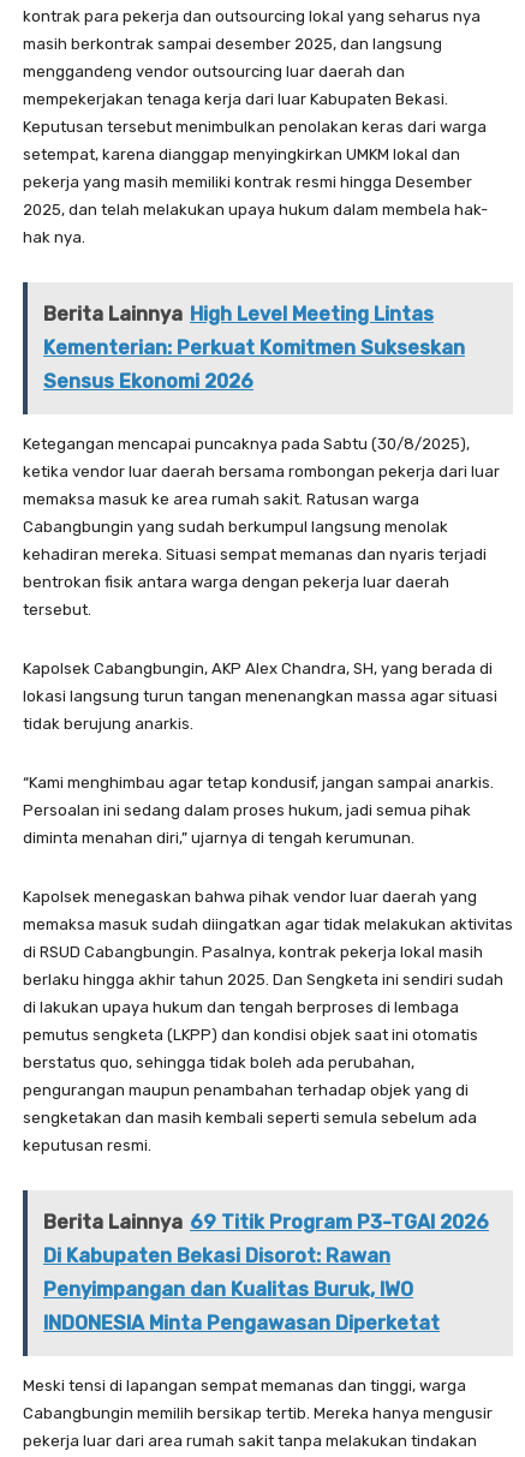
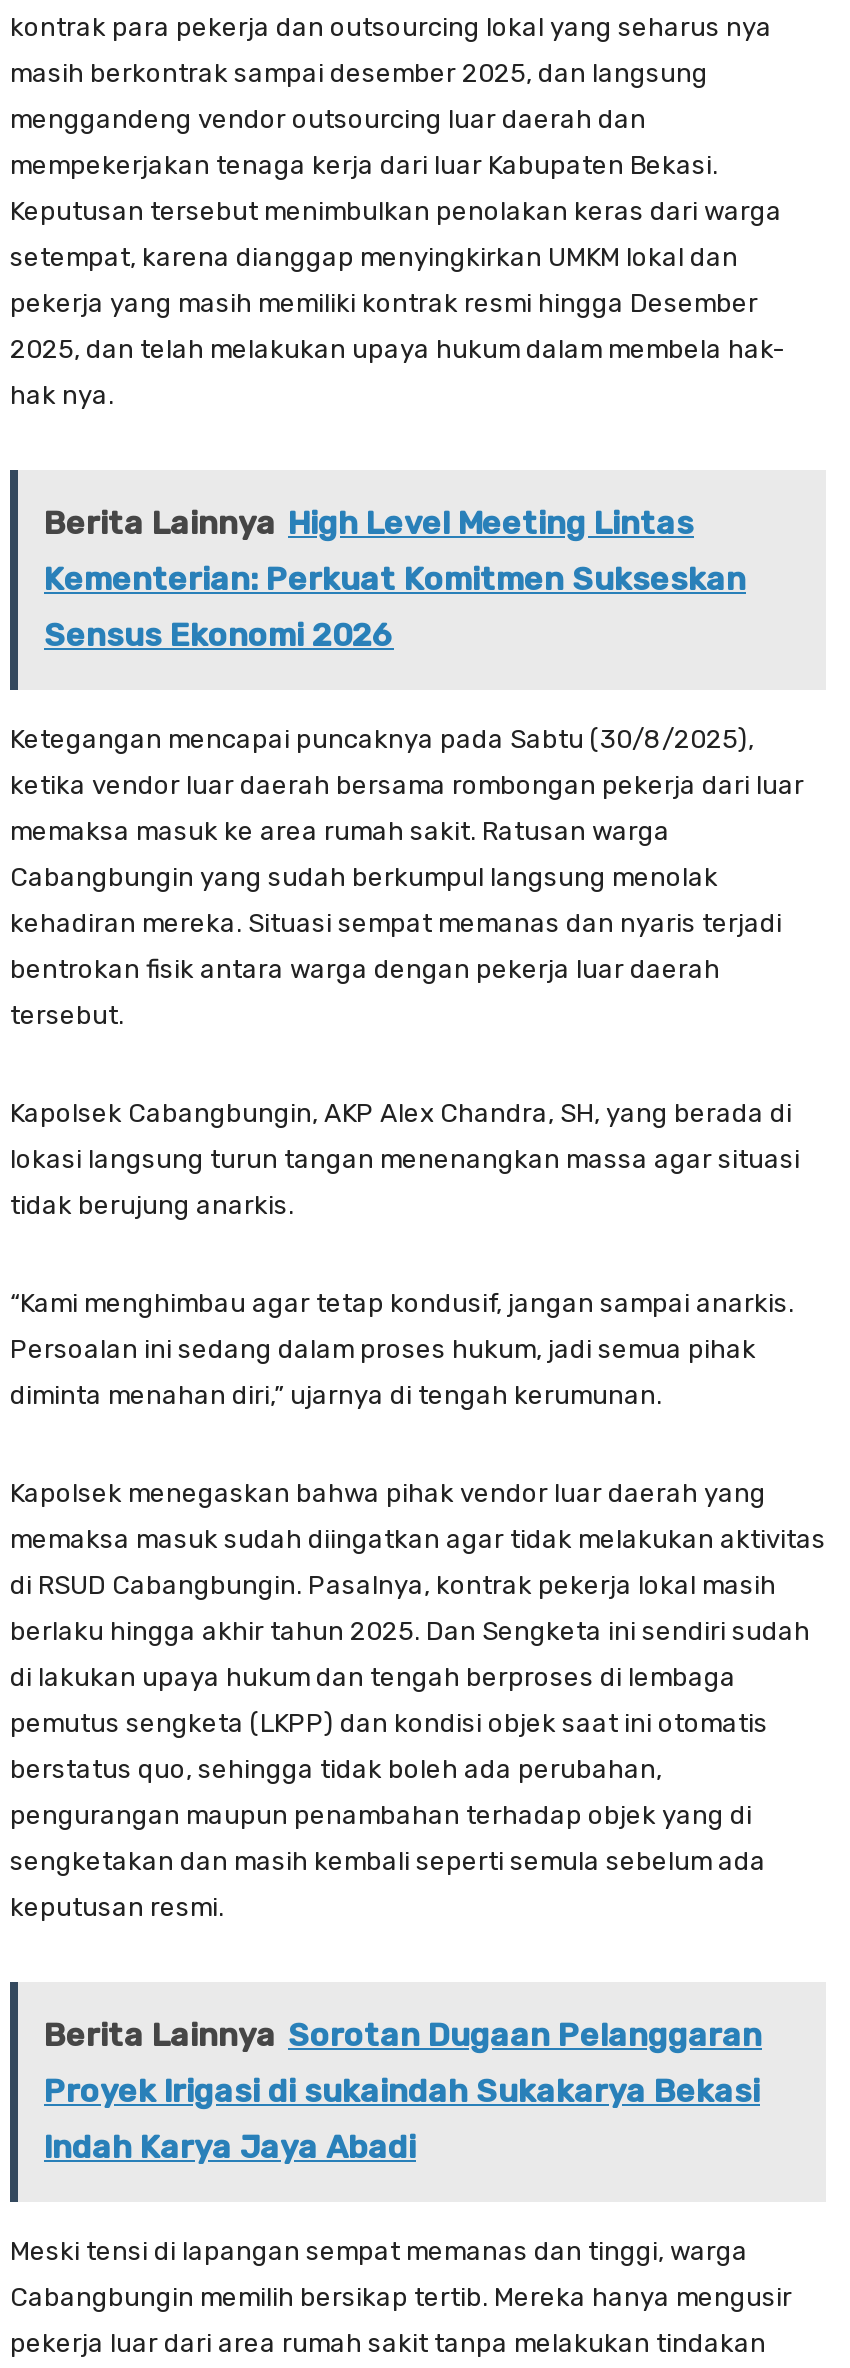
- Berita Lainnya 69 Titik Program P3-TGAI 2026
- Di Kabupaten Bekasi Disorot: Rawan
- Penyimpangan dan Kualitas Buruk, IWO
- INDONESIA Minta Pengawasan Diperketat
+ Berita Lainnya Sorotan Dugaan Pelanggaran
+ Proyek Irigasi di sukaindah Sukakarya Bekasi
+ Indah Karya Jaya Abadi
